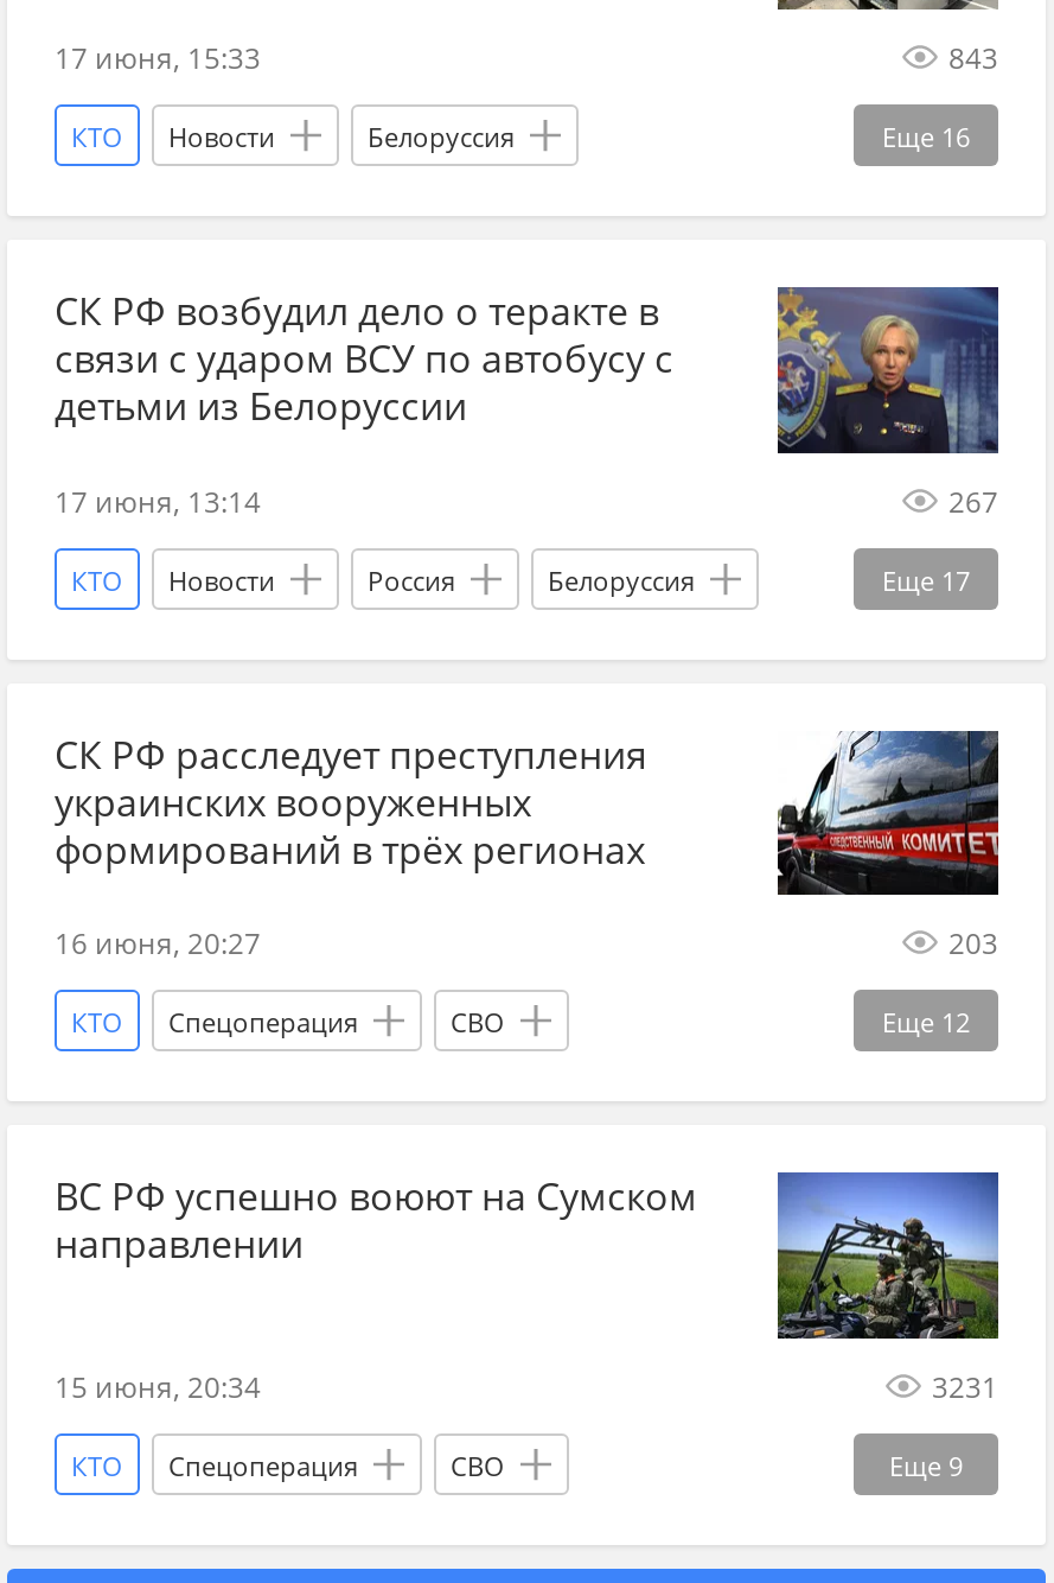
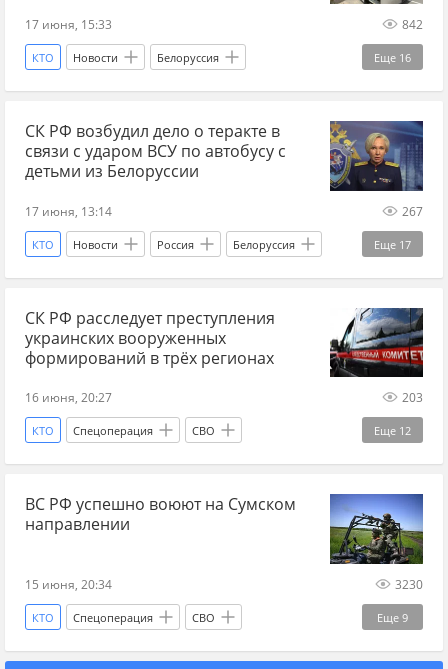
- 843
+ 842

- 3231
+ 3230
